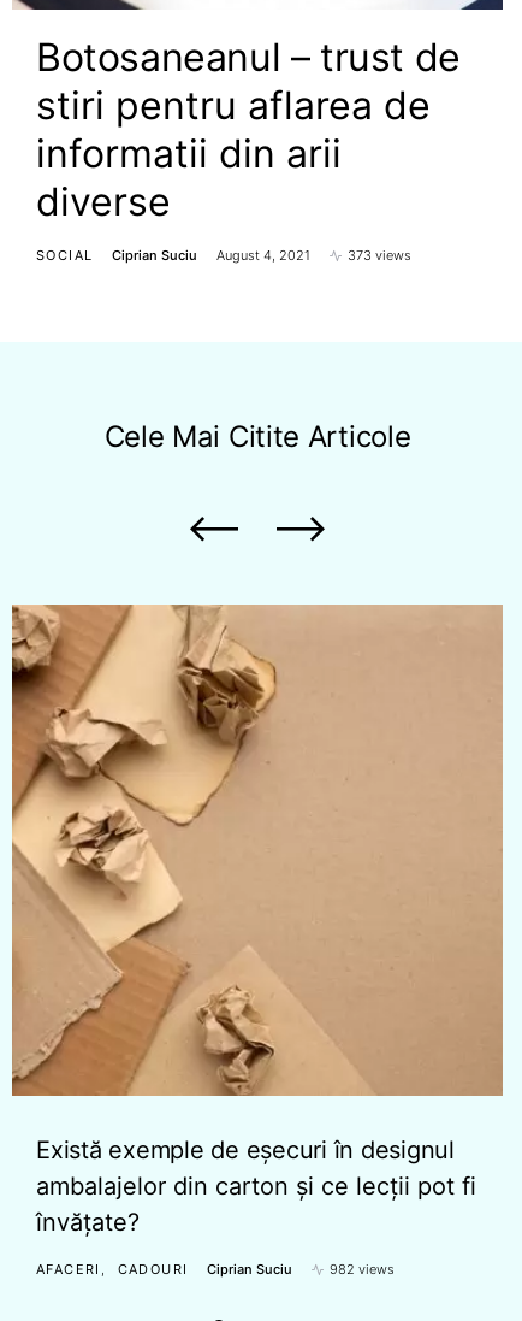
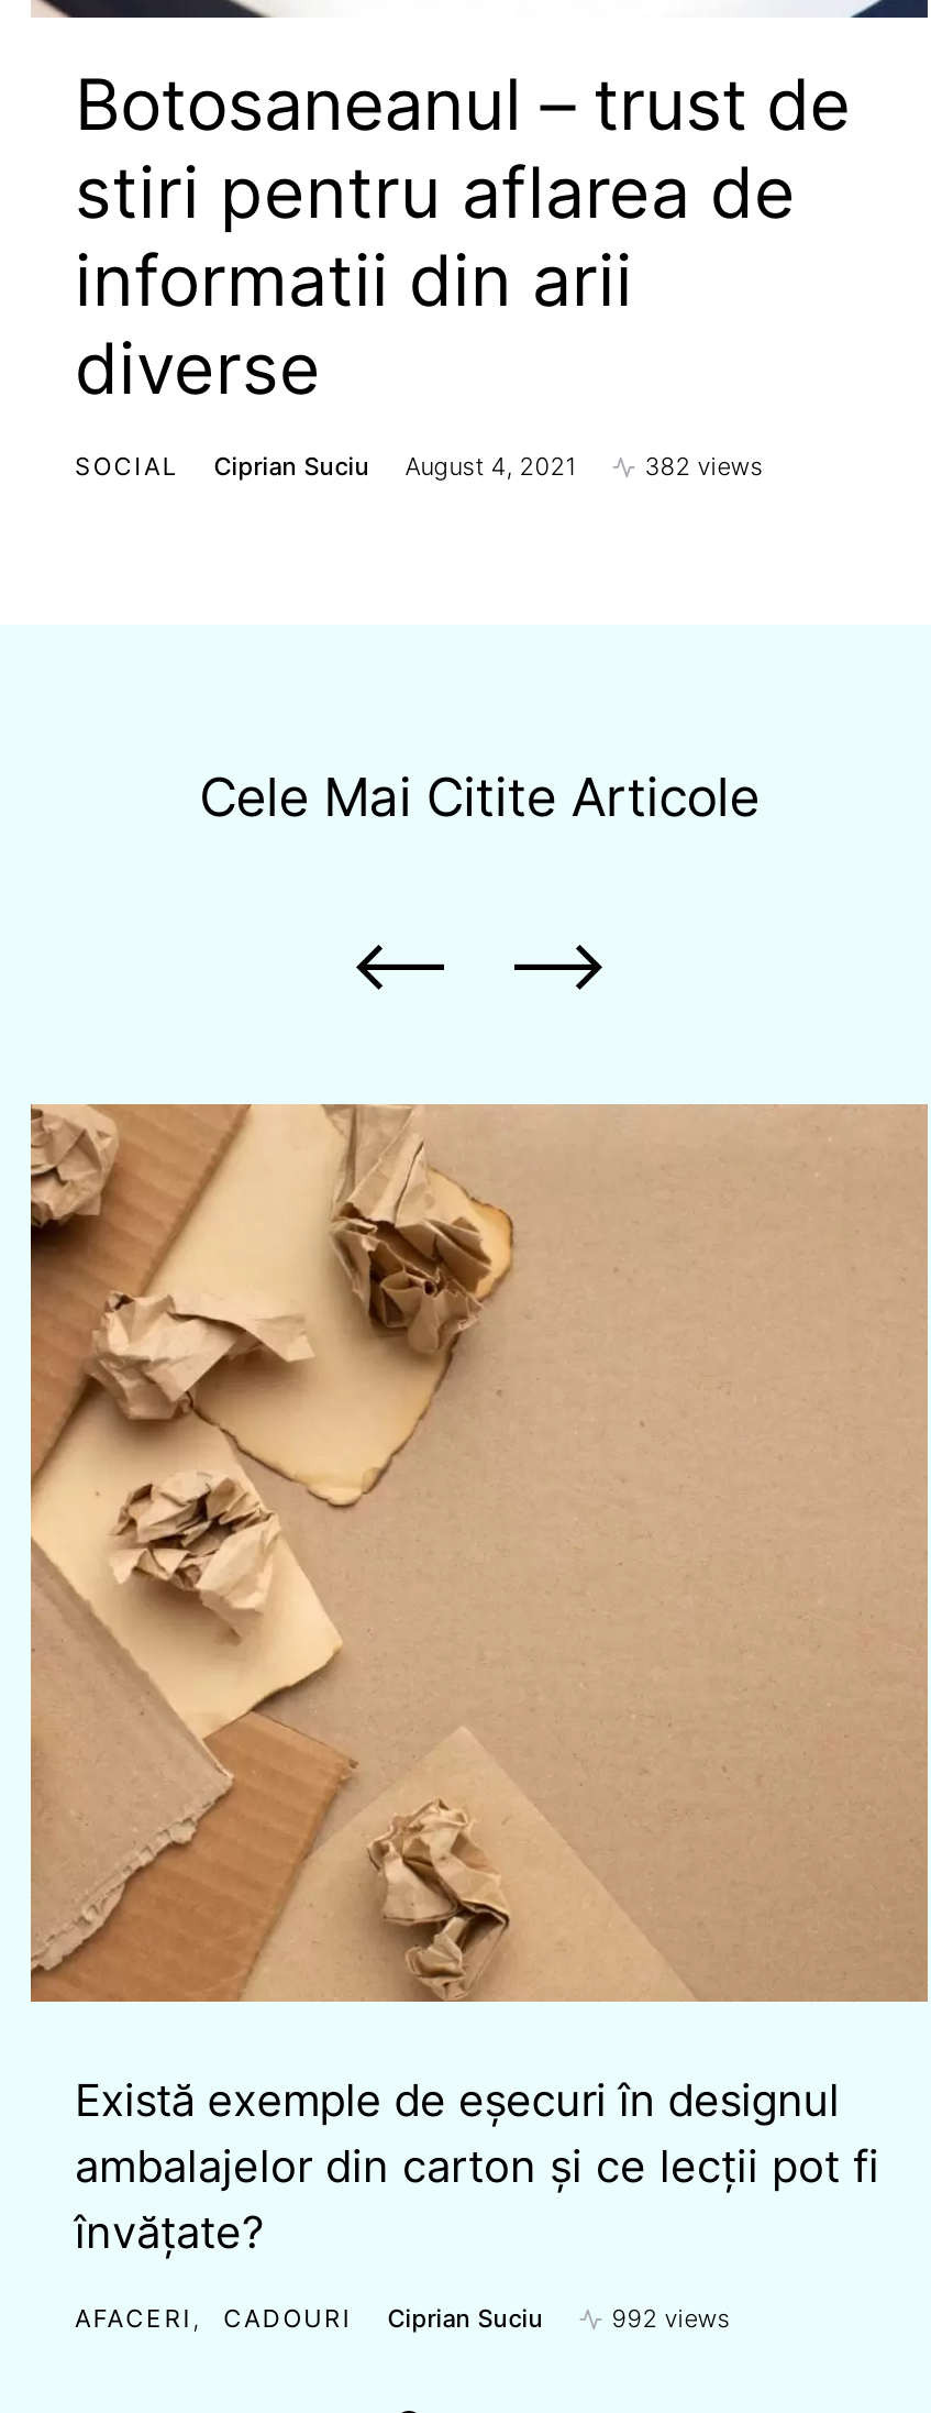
- 373 views
+ 382 views

- 982 views
+ 992 views
